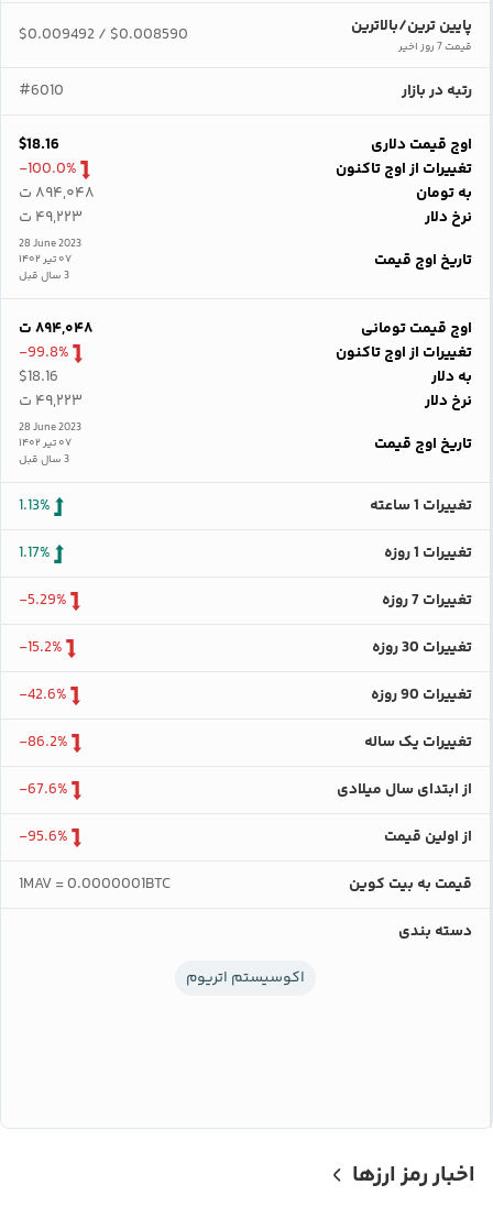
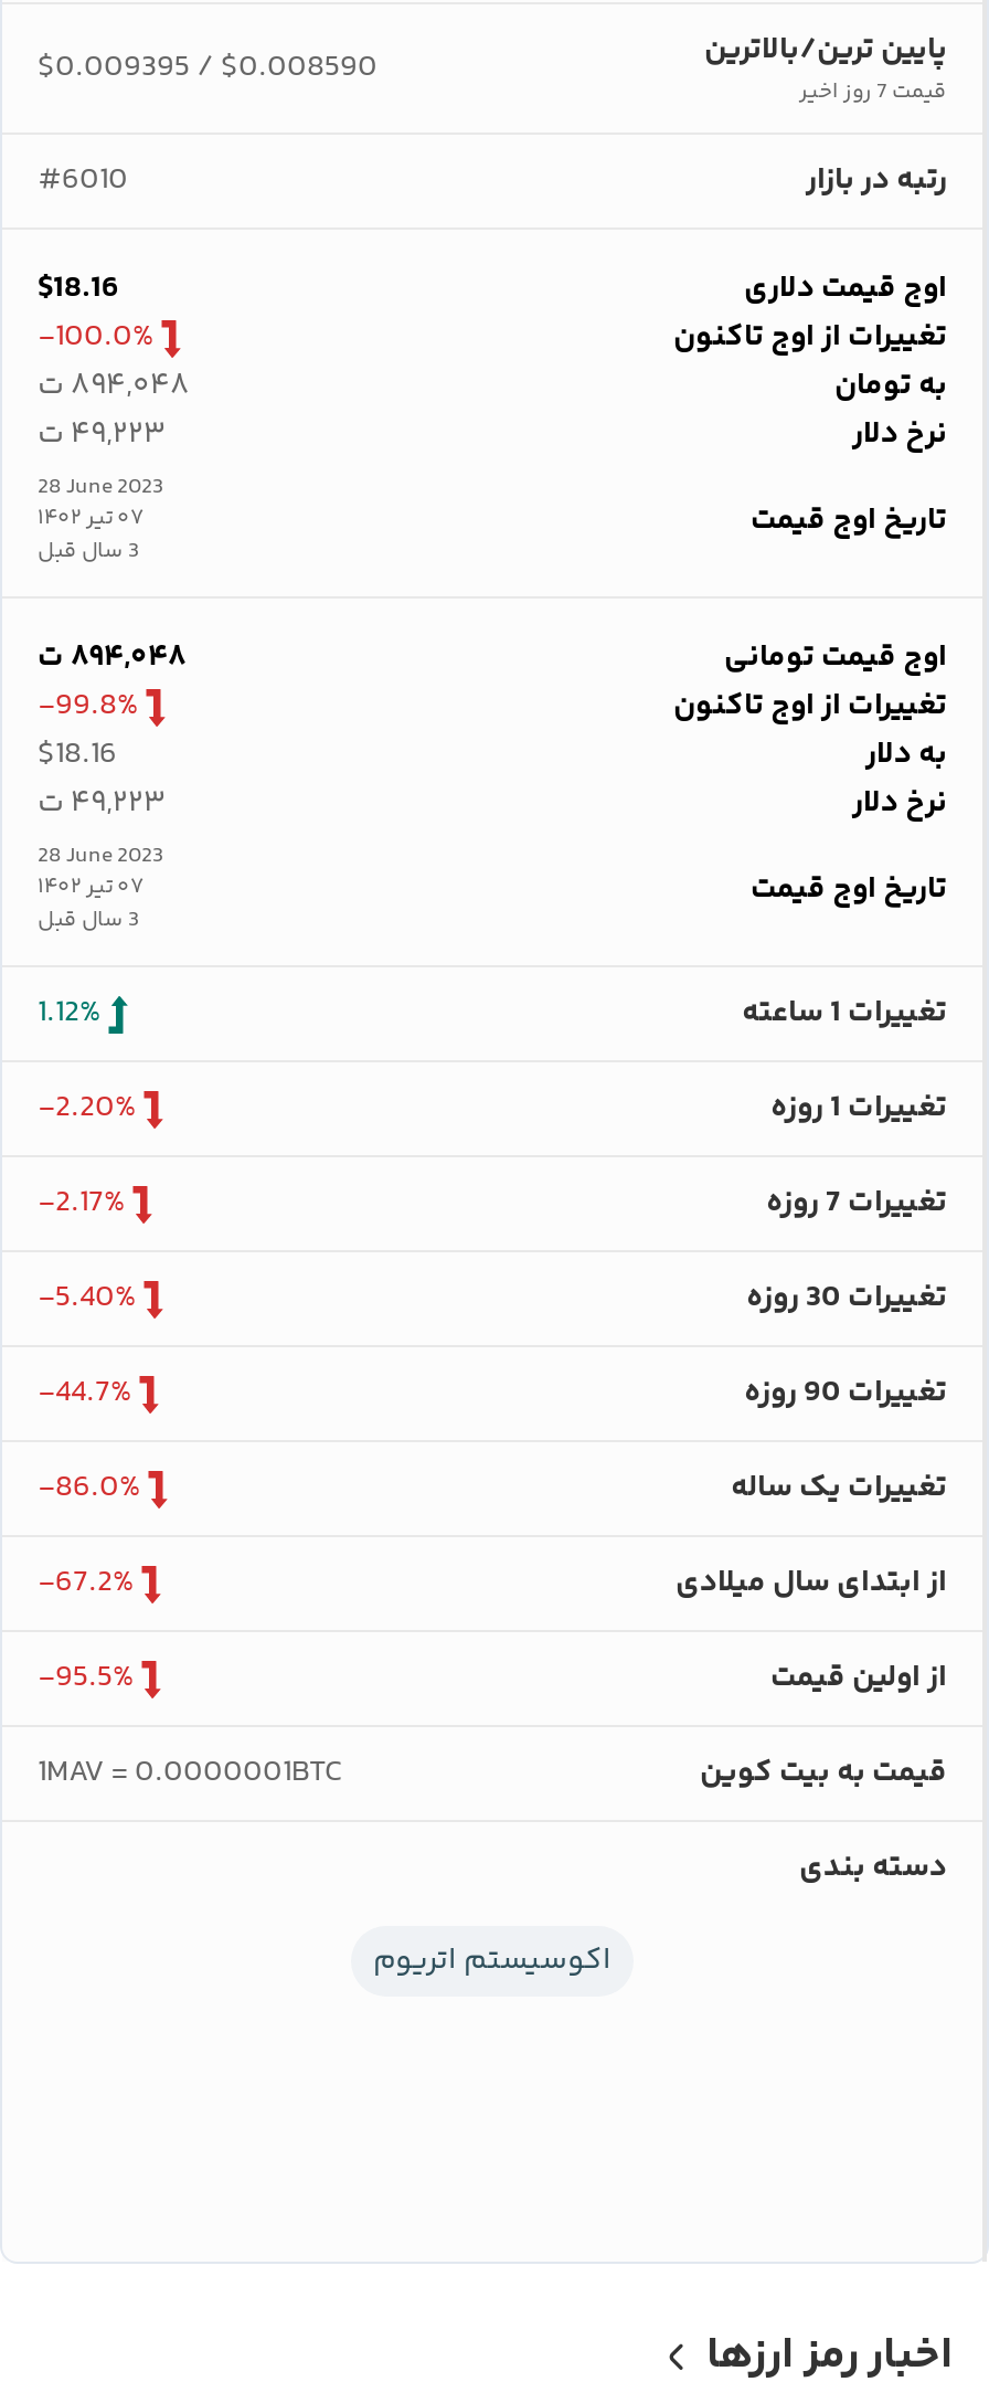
- $0.009492 / $0.008590
+ $0.009395 / $0.008590

- 1.13%
+ 1.12%

- 1.17%
+ -2.20%

- -5.29%
+ -2.17%

- -15.2%
+ -5.40%

- -42.6%
+ -44.7%

- -86.2%
+ -86.0%

- -67.6%
+ -67.2%

- -95.6%
+ -95.5%
